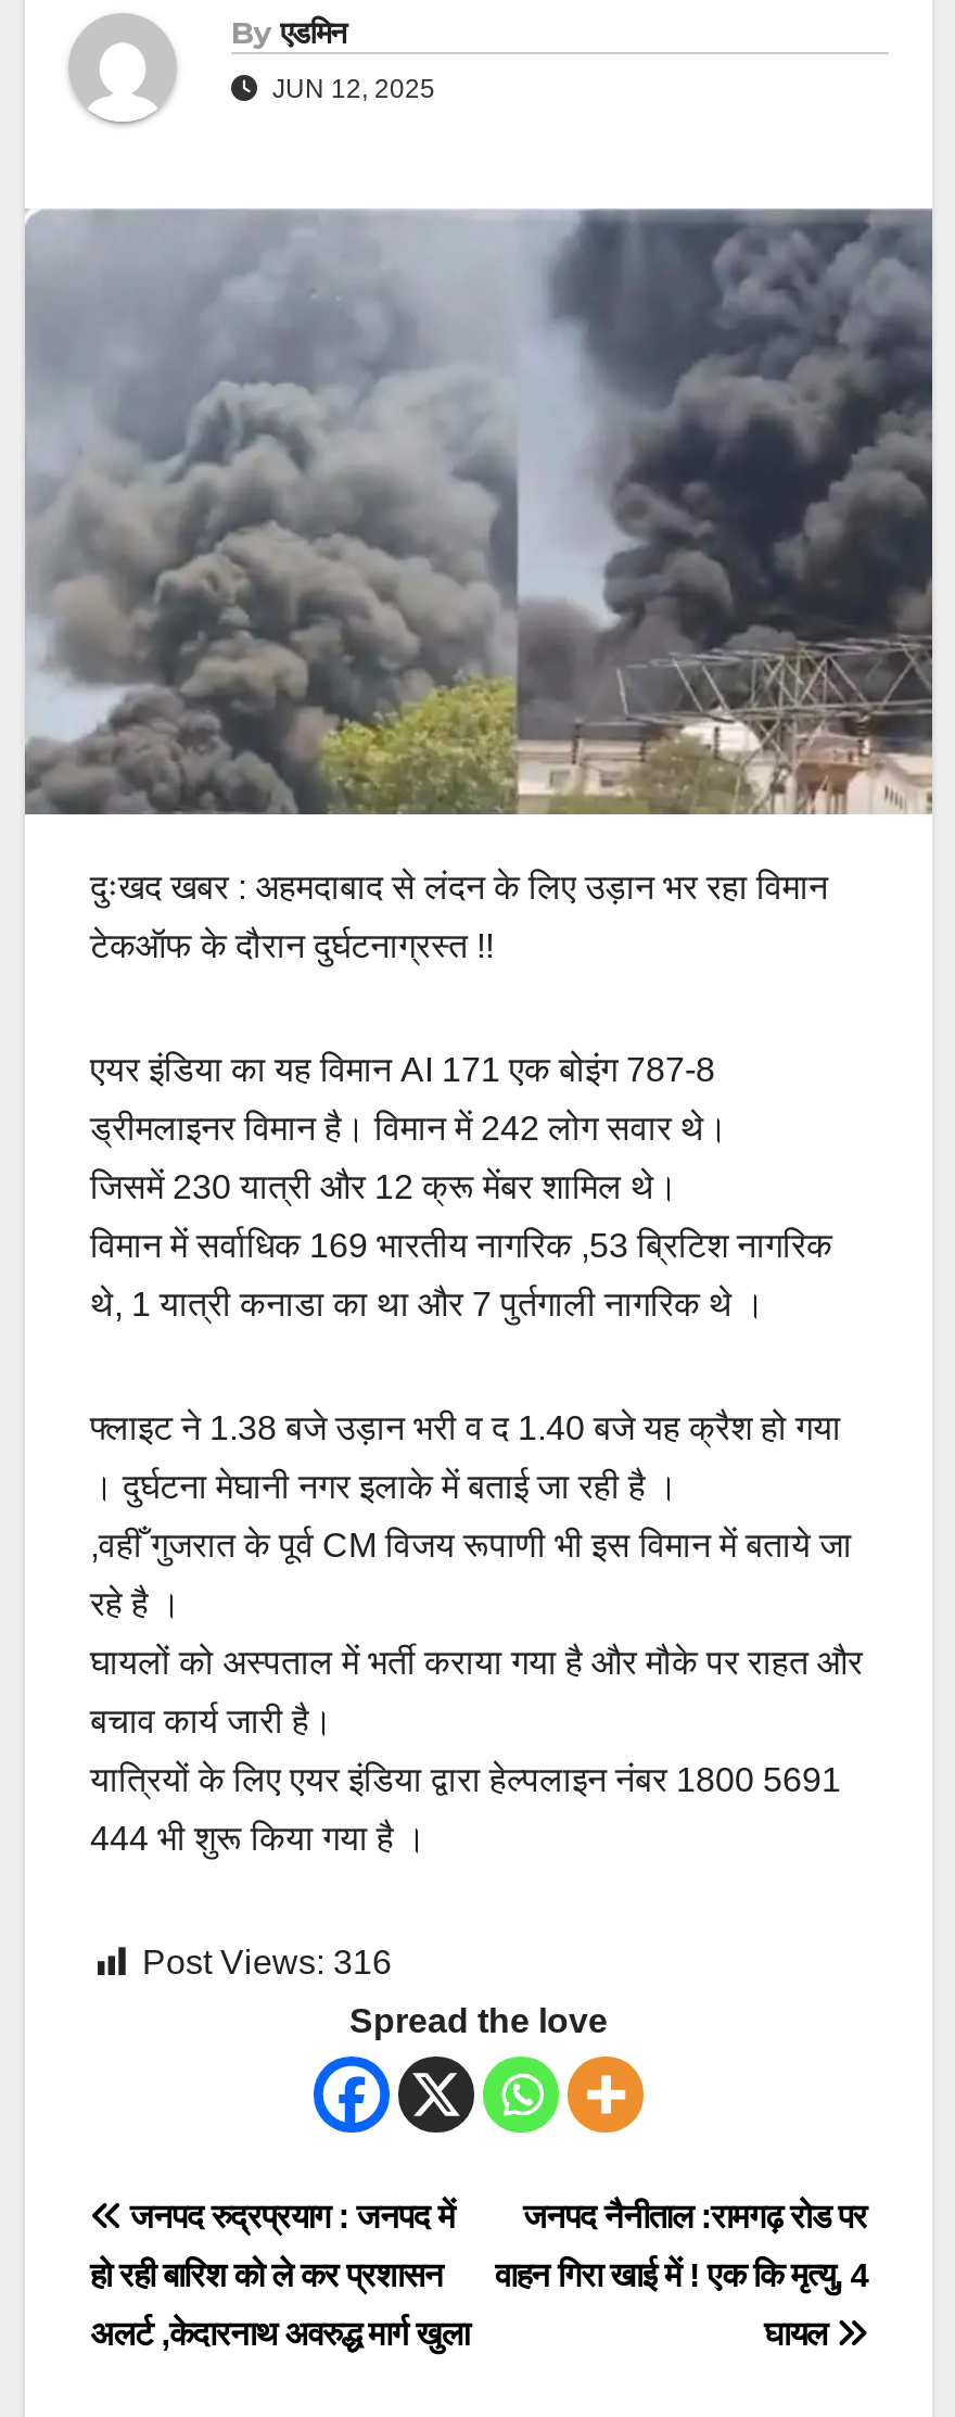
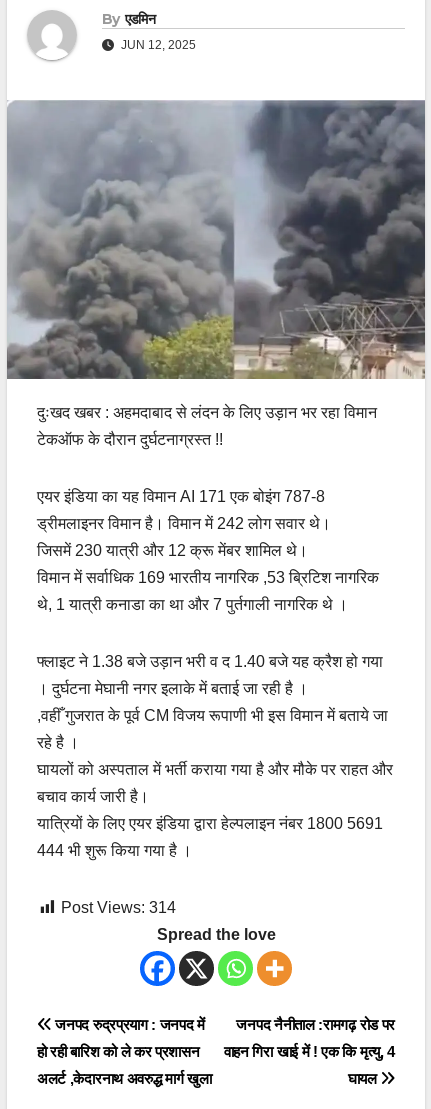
- Post Views: 316
+ Post Views: 314
